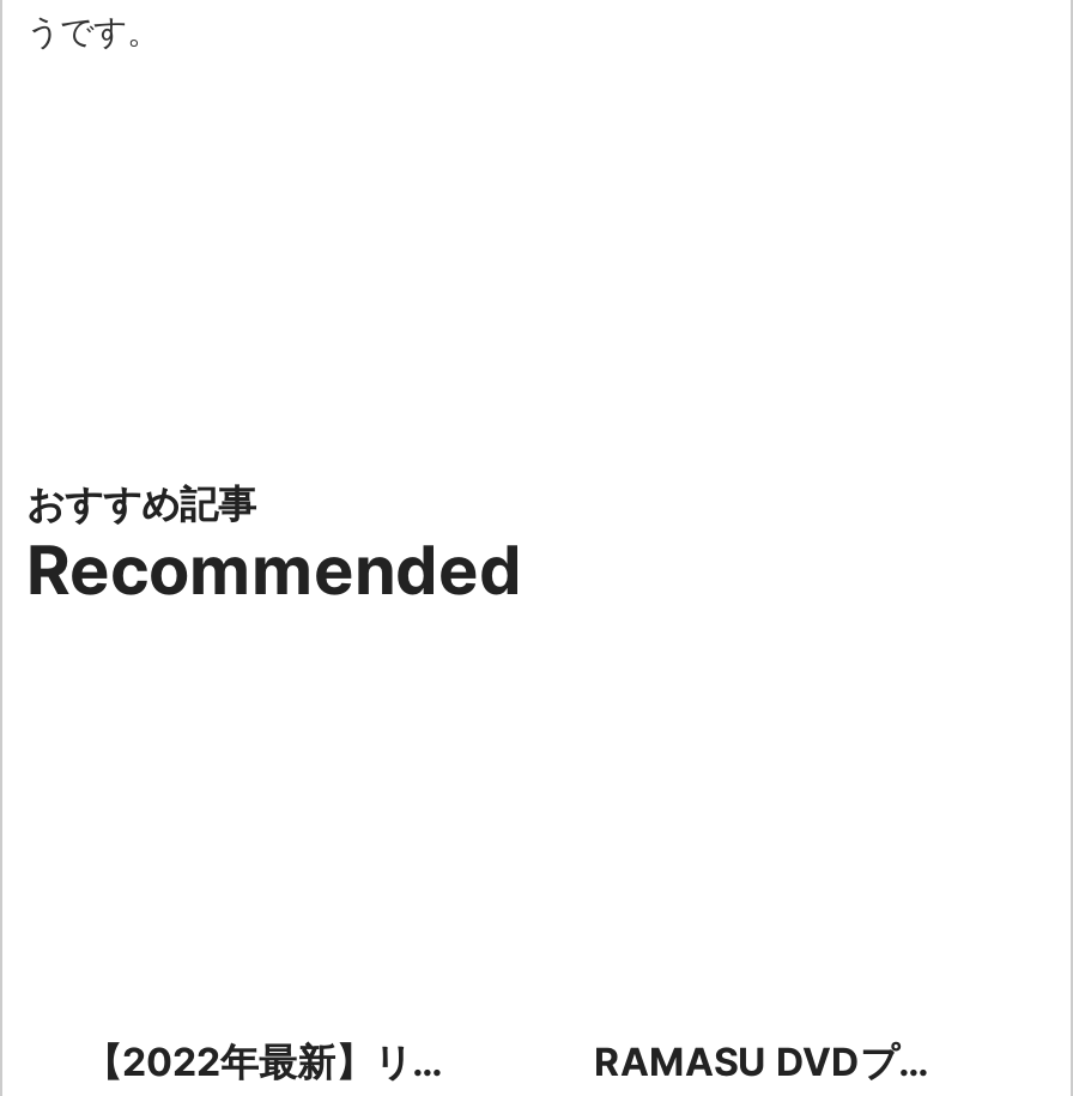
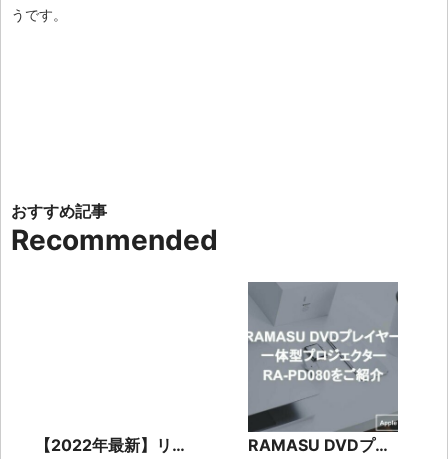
+ [image]
